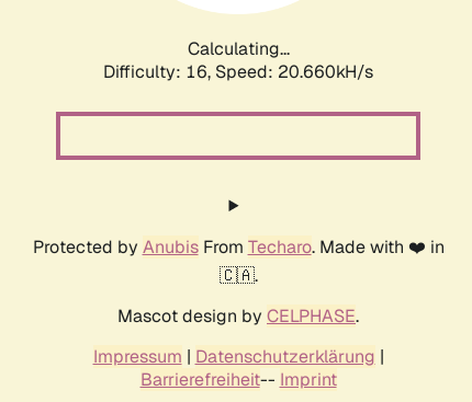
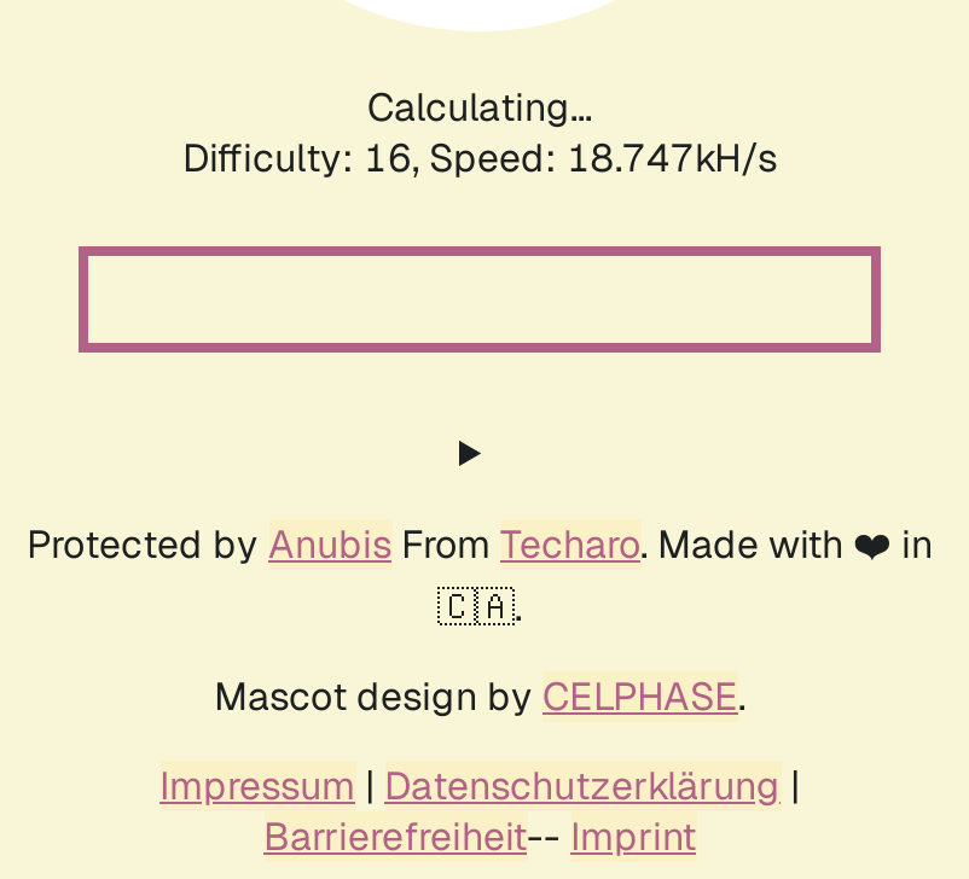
- Difficulty: 16, Speed: 20.660kH/s
+ Difficulty: 16, Speed: 18.747kH/s
